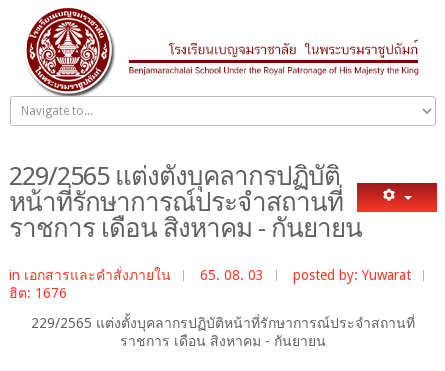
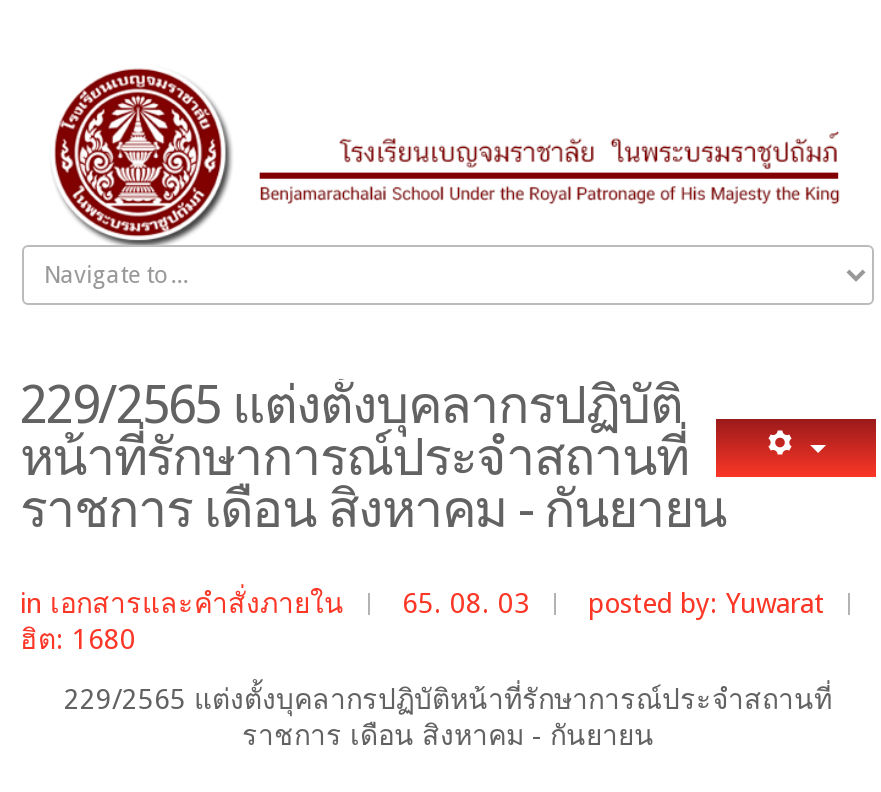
- ฮิต: 1676
+ ฮิต: 1680
